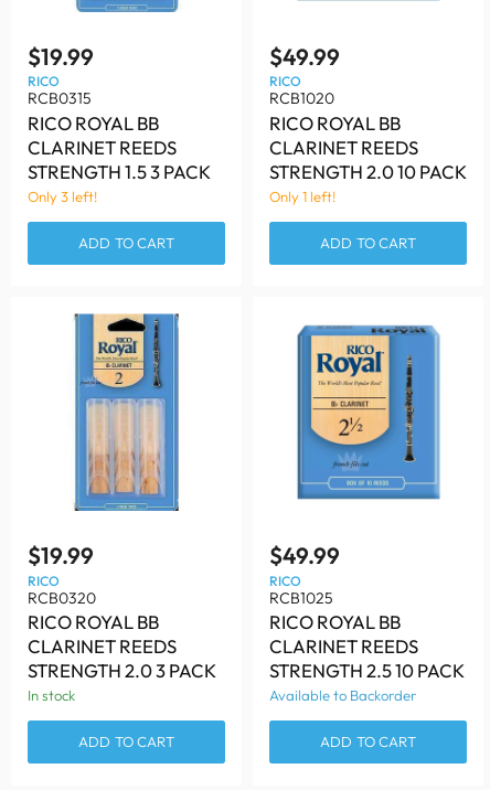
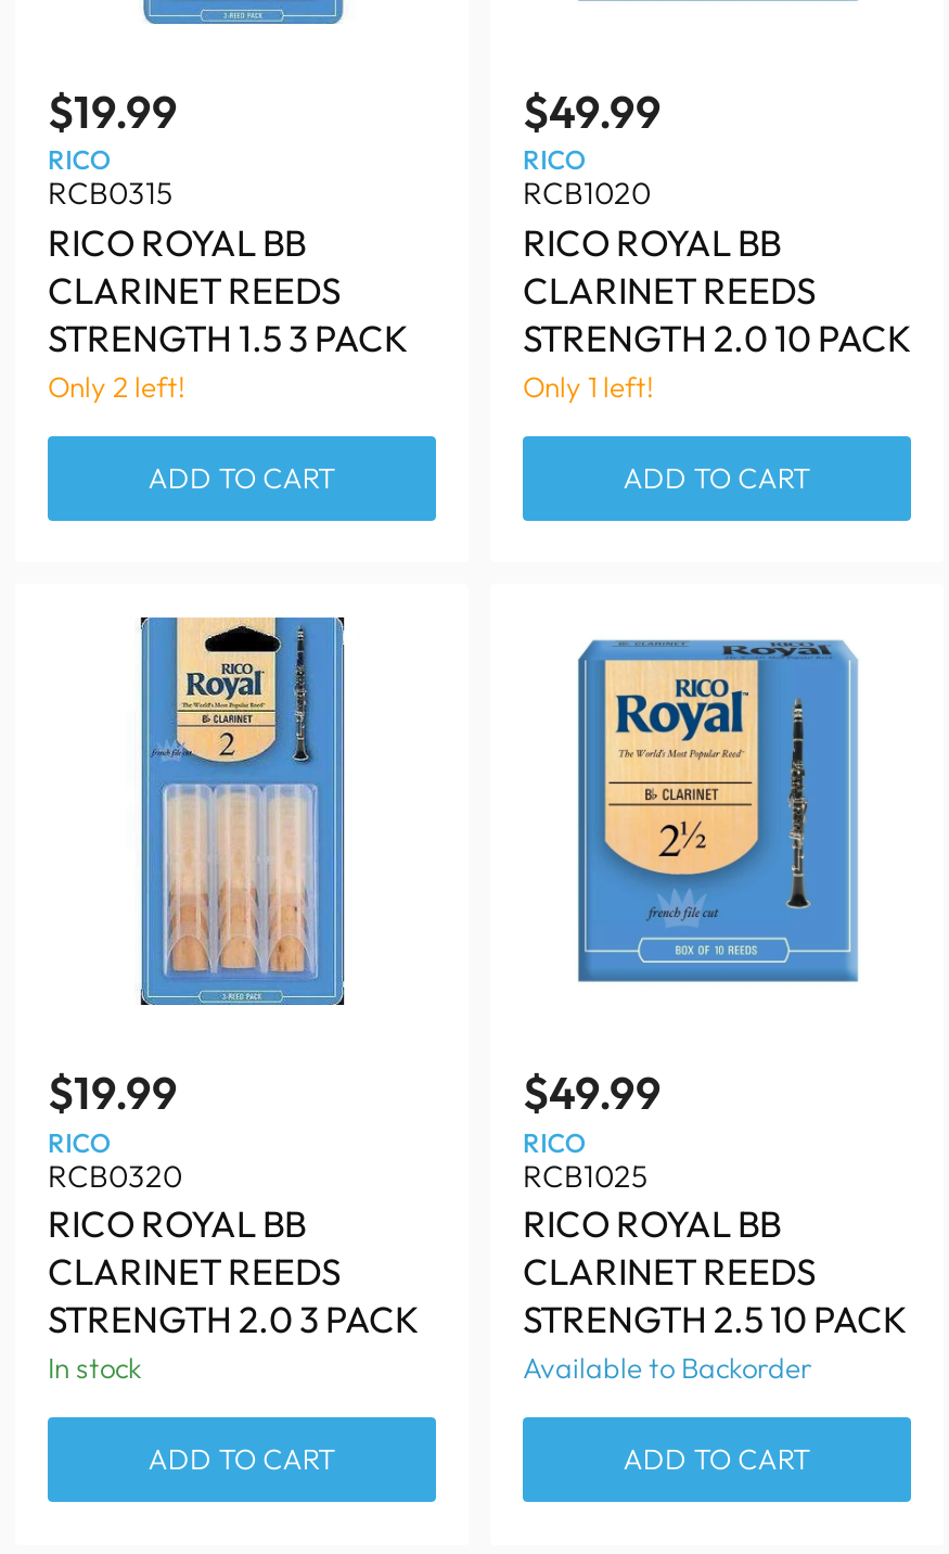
- Only 3 left!
+ Only 2 left!
